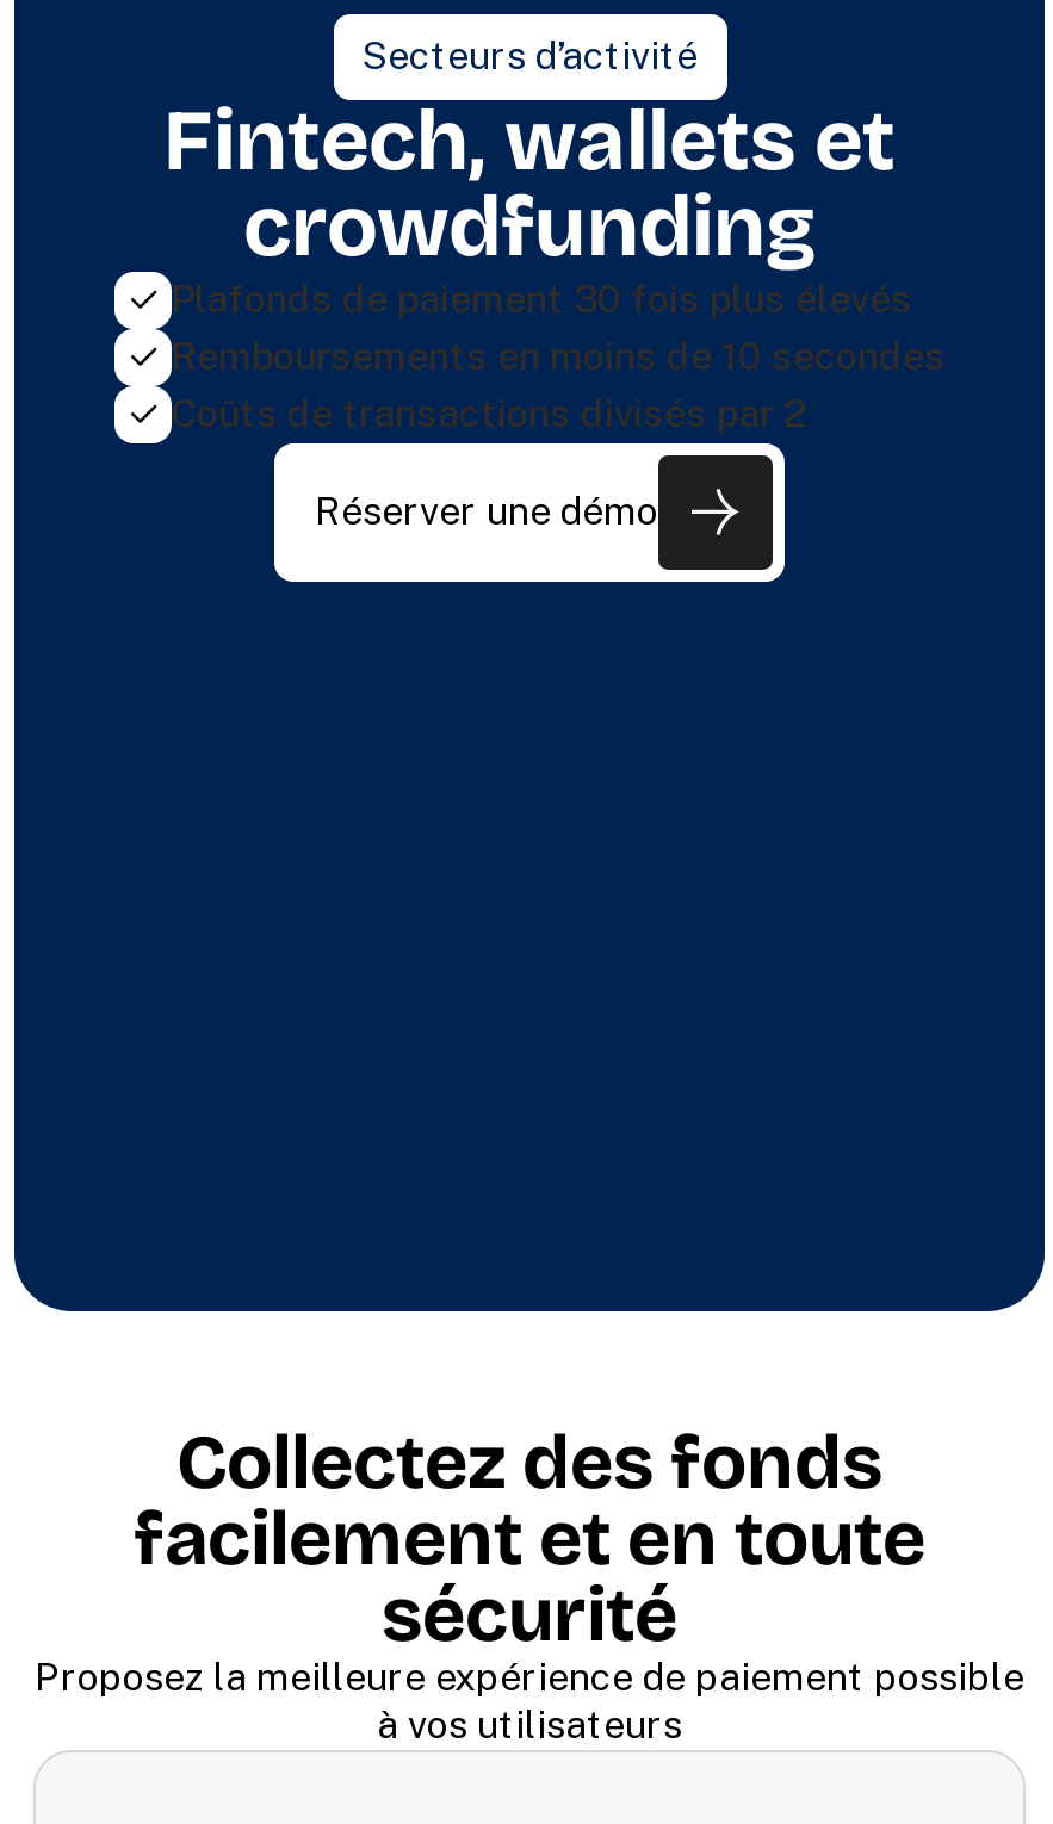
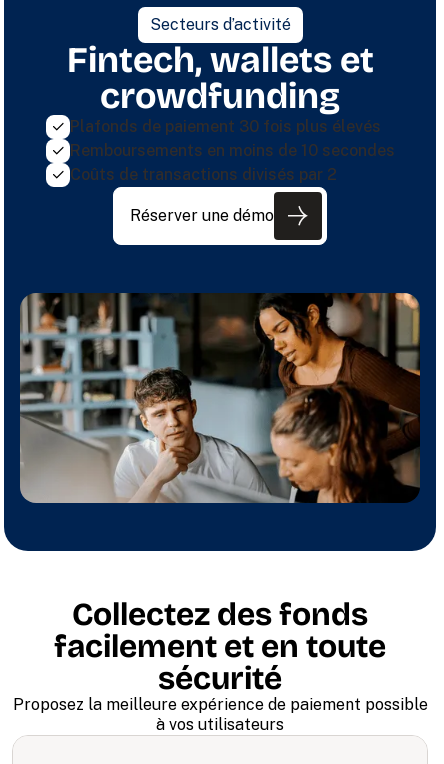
+ [image]
